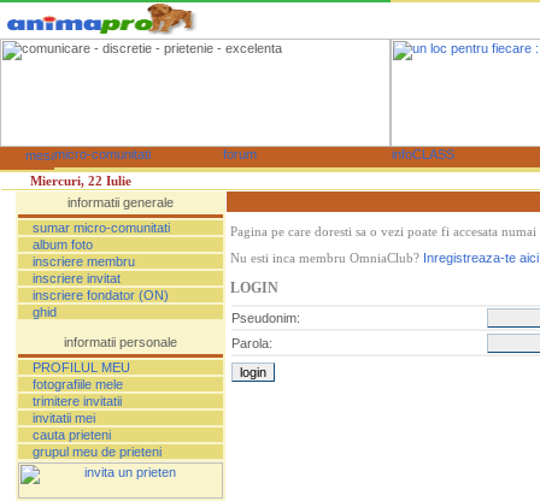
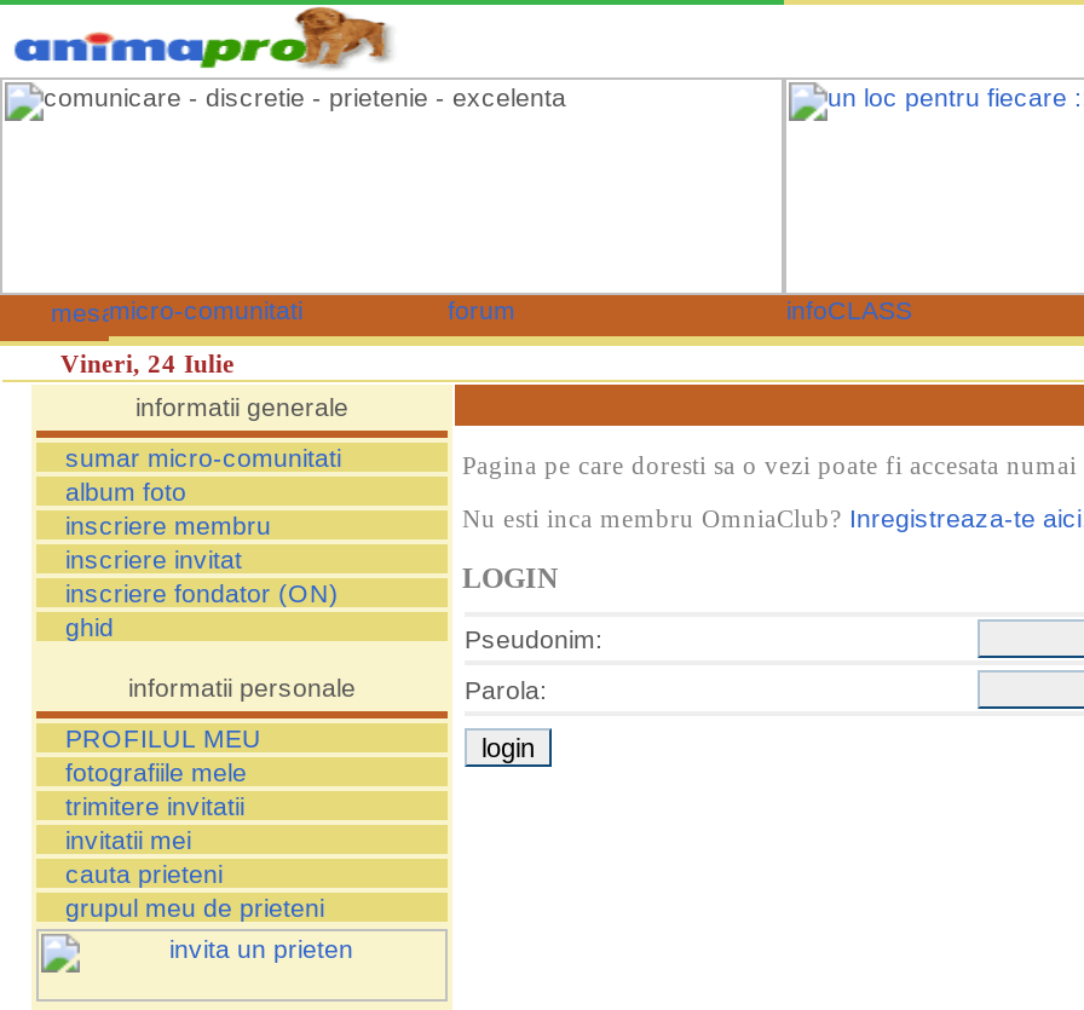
- Miercuri, 22 Iulie
+ Vineri, 24 Iulie
